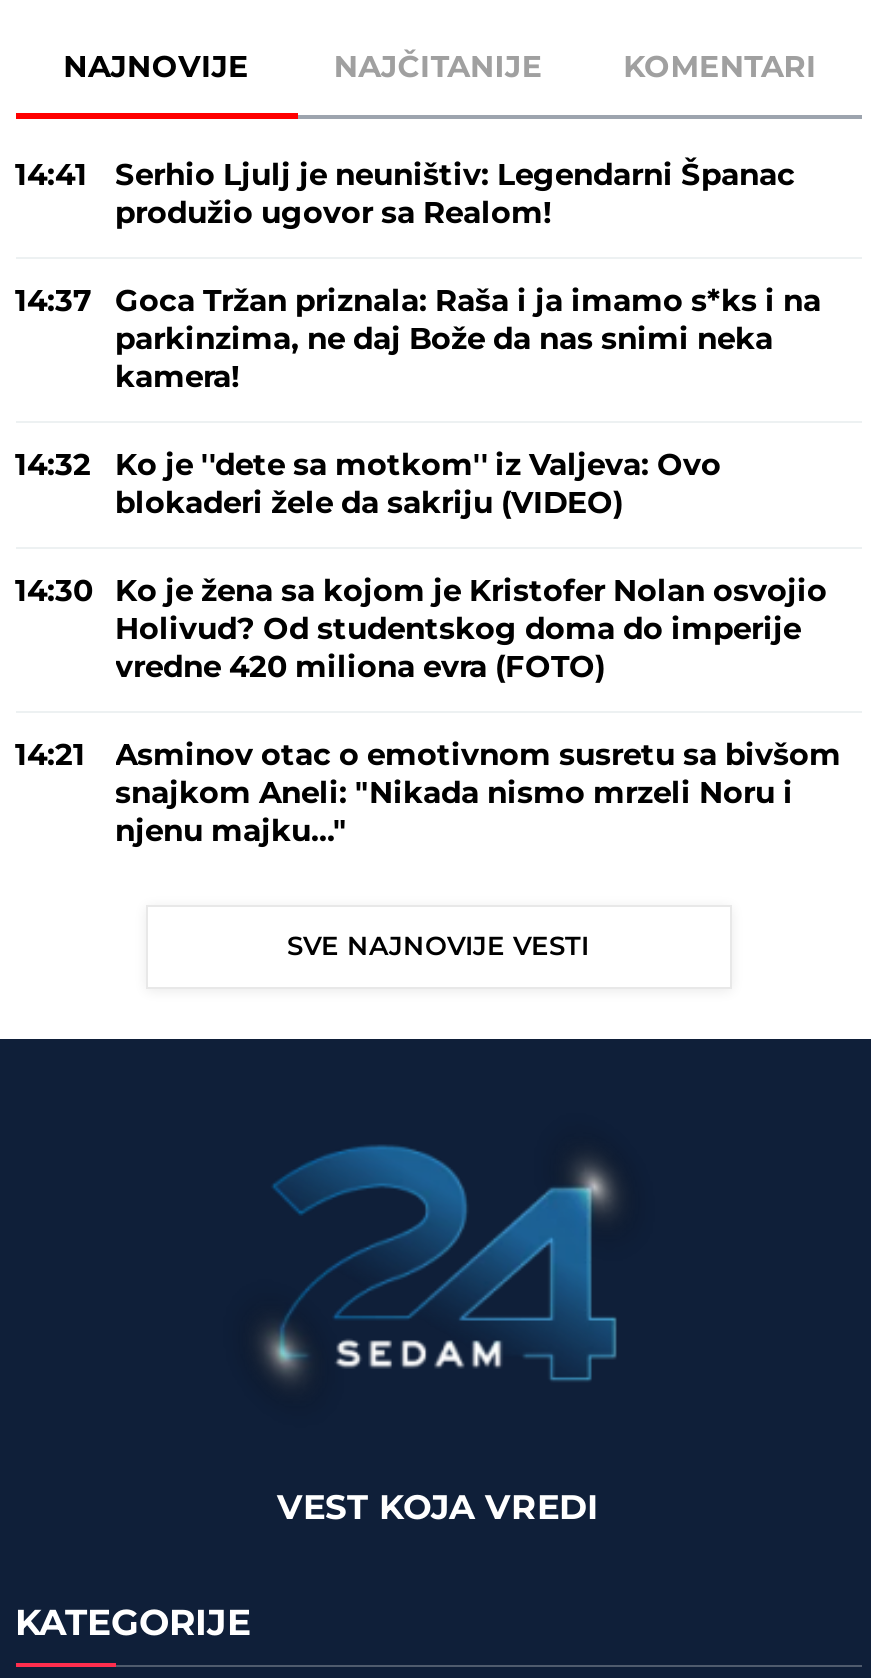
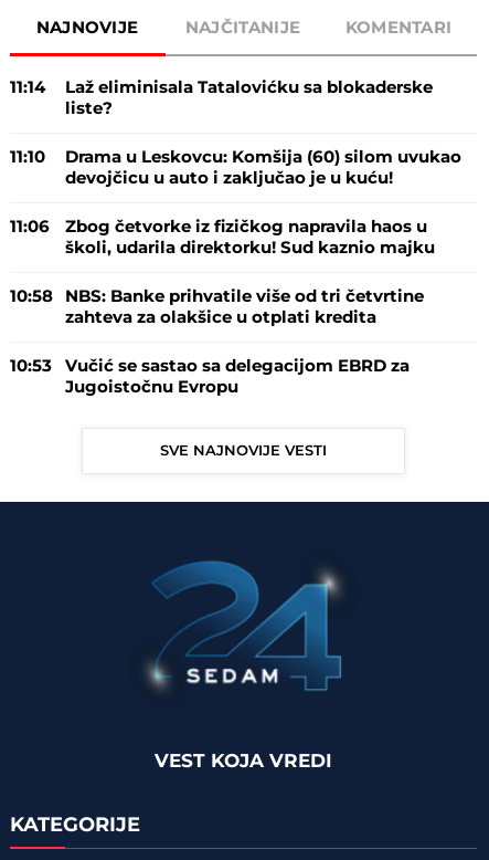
- 14:41
+ 11:14

- Serhio Ljulj je neuništiv: Legendarni Španac
- produžio ugovor sa Realom!
+ Laž eliminisala Tatalovićku sa blokaderske
+ liste?

- 14:37
+ 11:10

- Goca Tržan priznala: Raša i ja imamo s*ks i na
- parkinzima, ne daj Bože da nas snimi neka
- kamera!
+ Drama u Leskovcu: Komšija (60) silom uvukao
+ devojčicu u auto i zaključao je u kuću!

- 14:32
+ 11:06

- Ko je ''dete sa motkom'' iz Valjeva: Ovo
- blokaderi žele da sakriju (VIDEO)
+ Zbog četvorke iz fizičkog napravila haos u
+ školi, udarila direktorku! Sud kaznio majku

- 14:30
+ 10:58

- Ko je žena sa kojom je Kristofer Nolan osvojio
- Holivud? Od studentskog doma do imperije
- vredne 420 miliona evra (FOTO)
+ NBS: Banke prihvatile više od tri četvrtine
+ zahteva za olakšice u otplati kredita

- 14:21
+ 10:53

- Asminov otac o emotivnom susretu sa bivšom
- snajkom Aneli: "Nikada nismo mrzeli Noru i
- njenu majku..."
+ Vučić se sastao sa delegacijom EBRD za
+ Jugoistočnu Evropu
